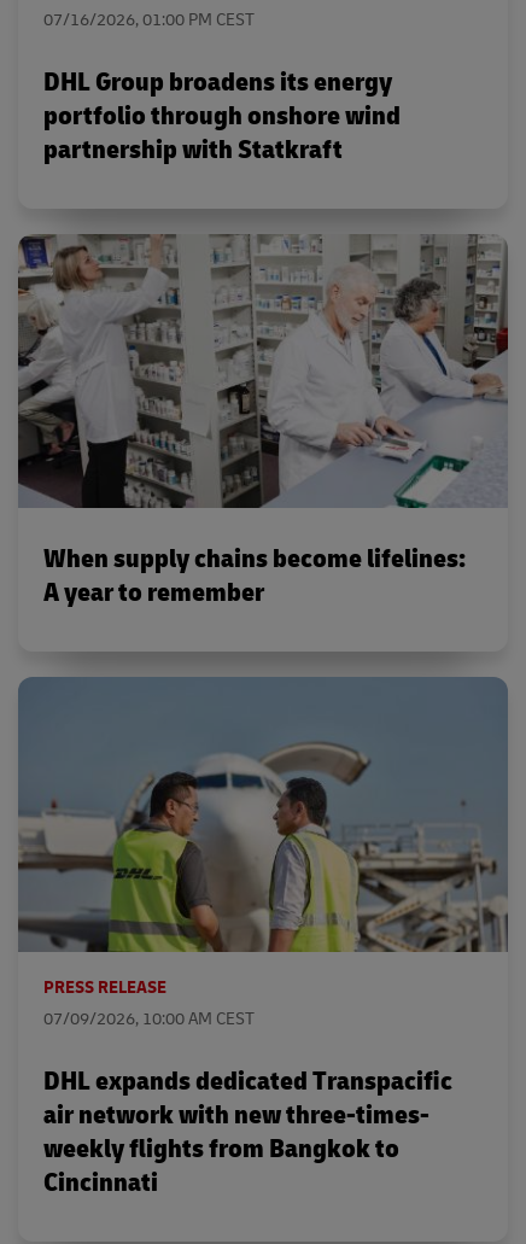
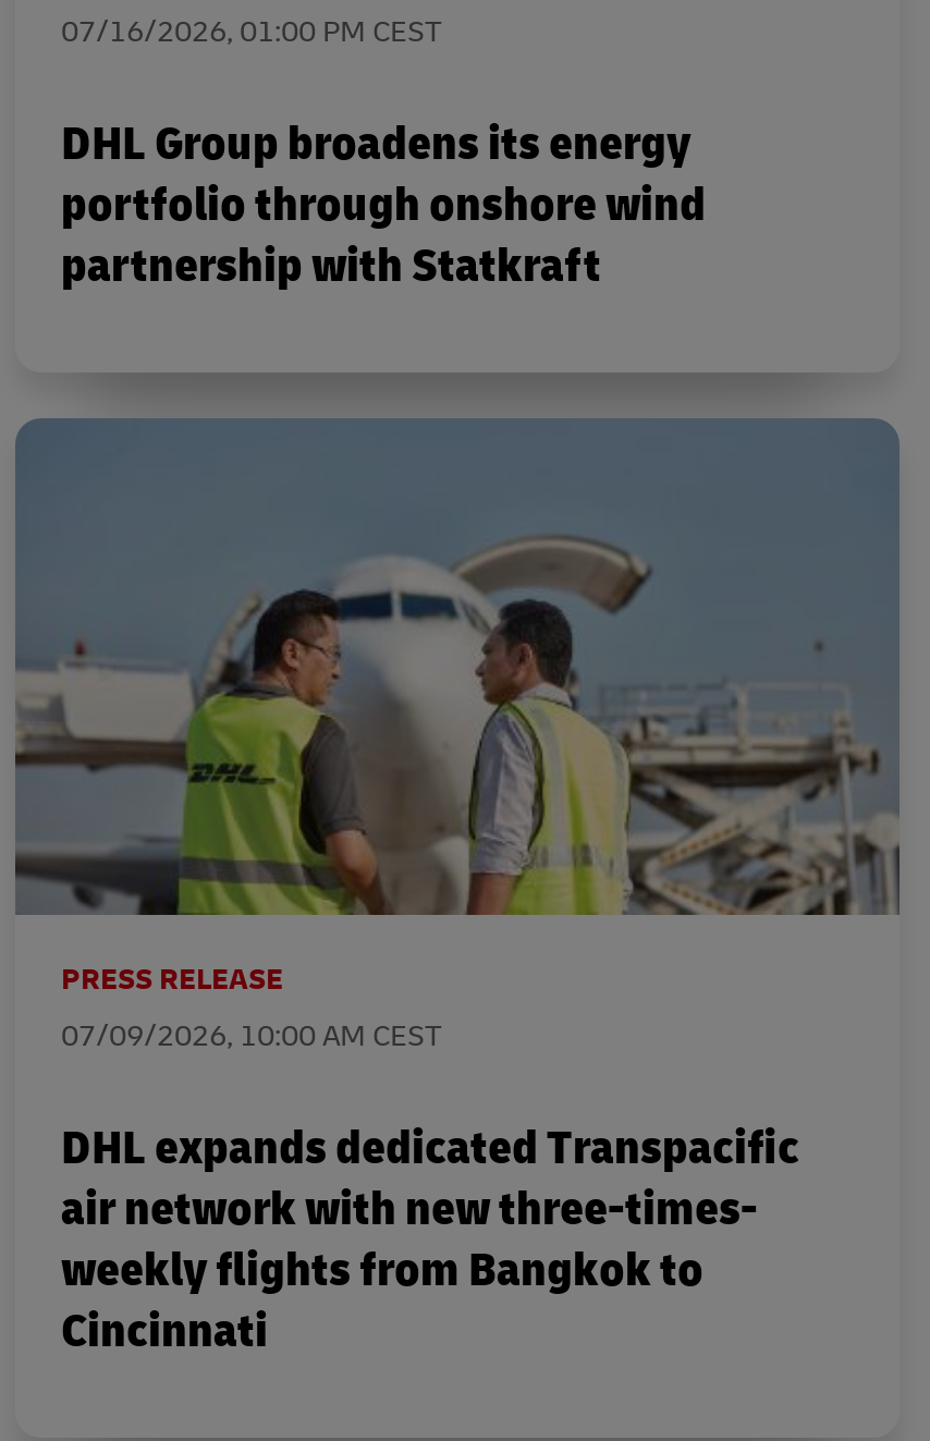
- [image]
- When supply chains become lifelines:
- A year to remember
